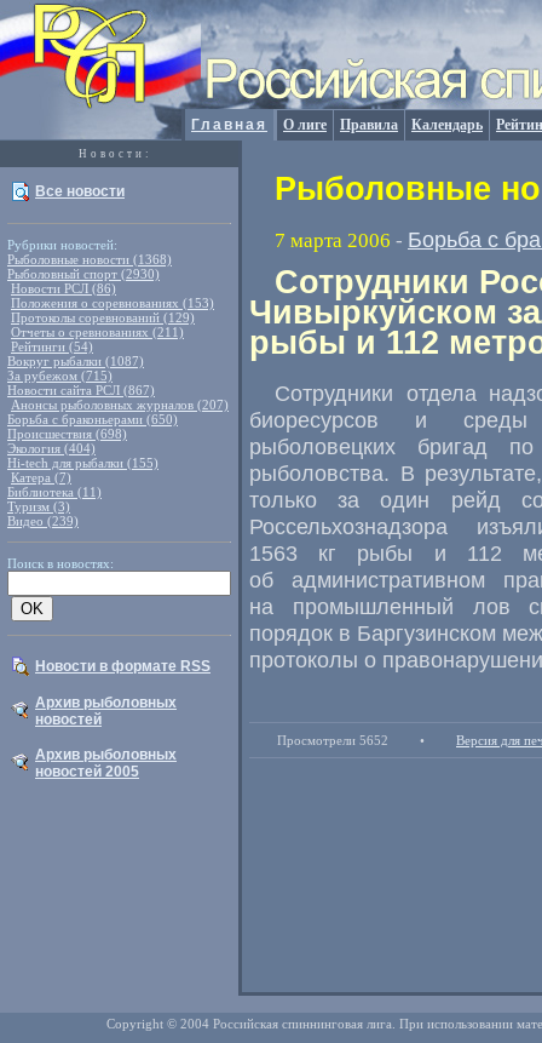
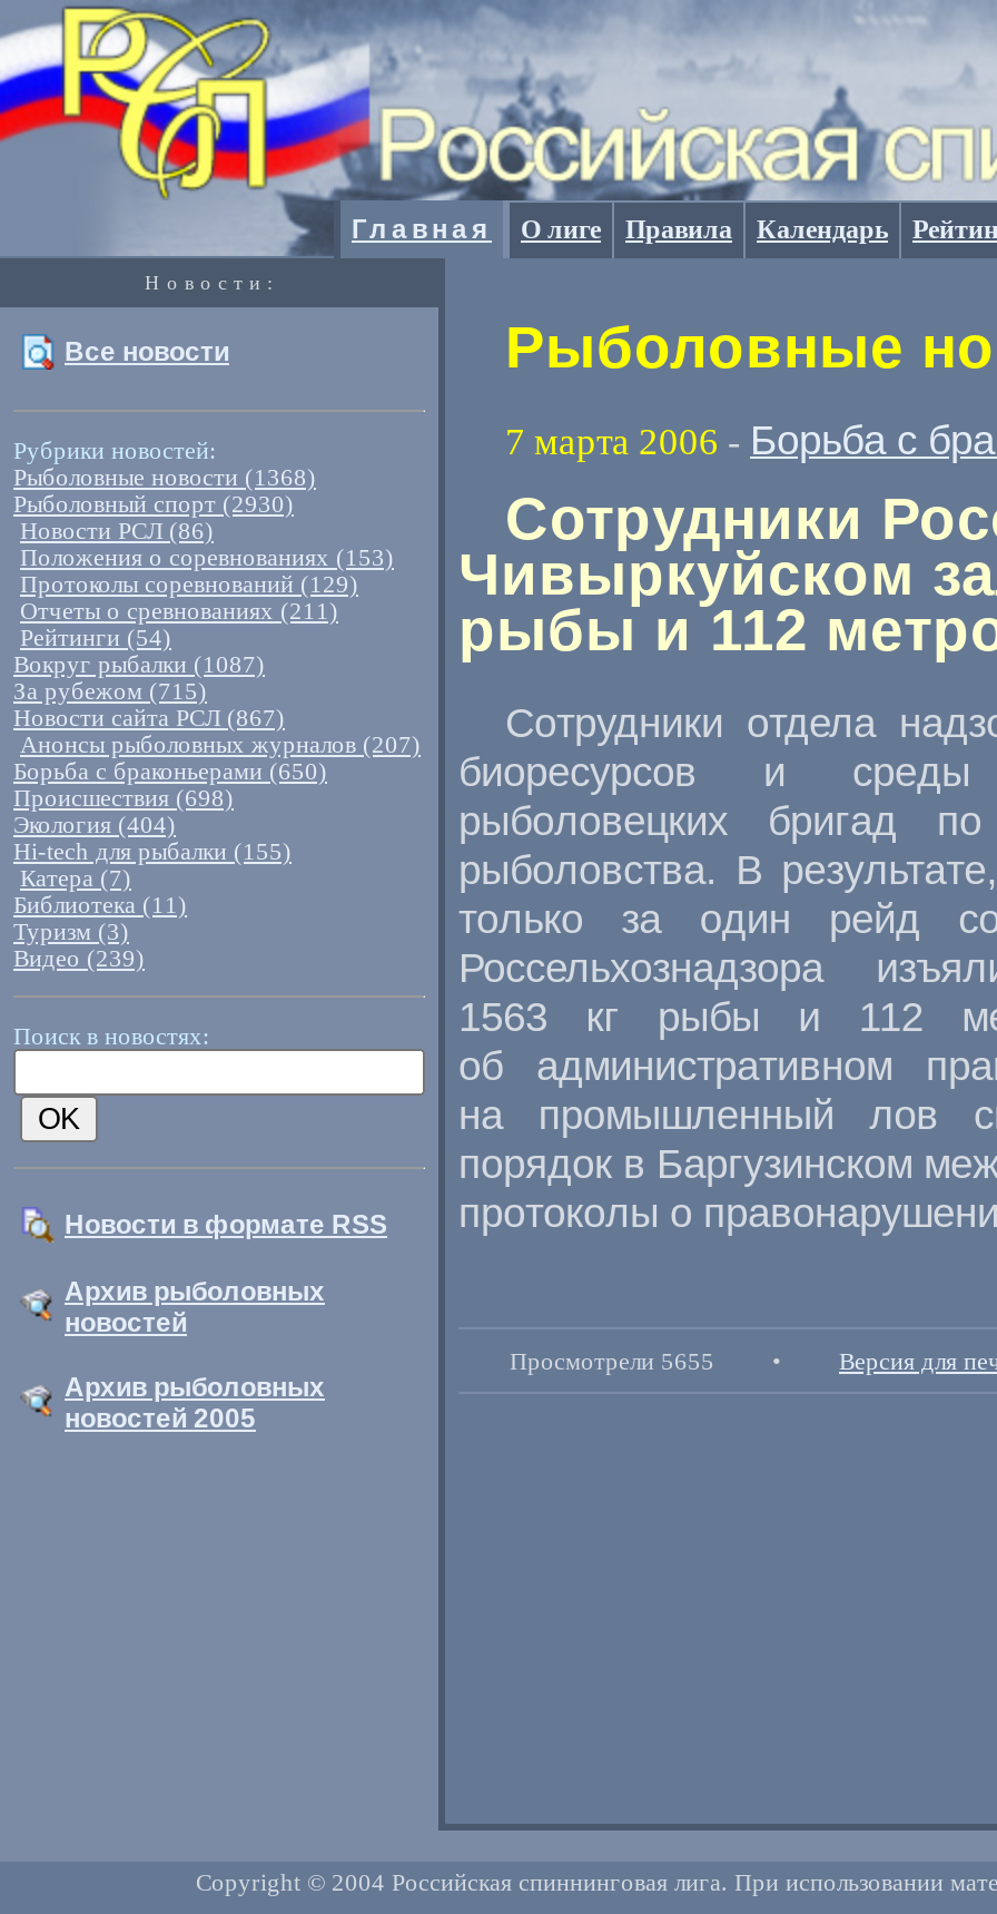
- Просмотрели 5652
+ Просмотрели 5655
